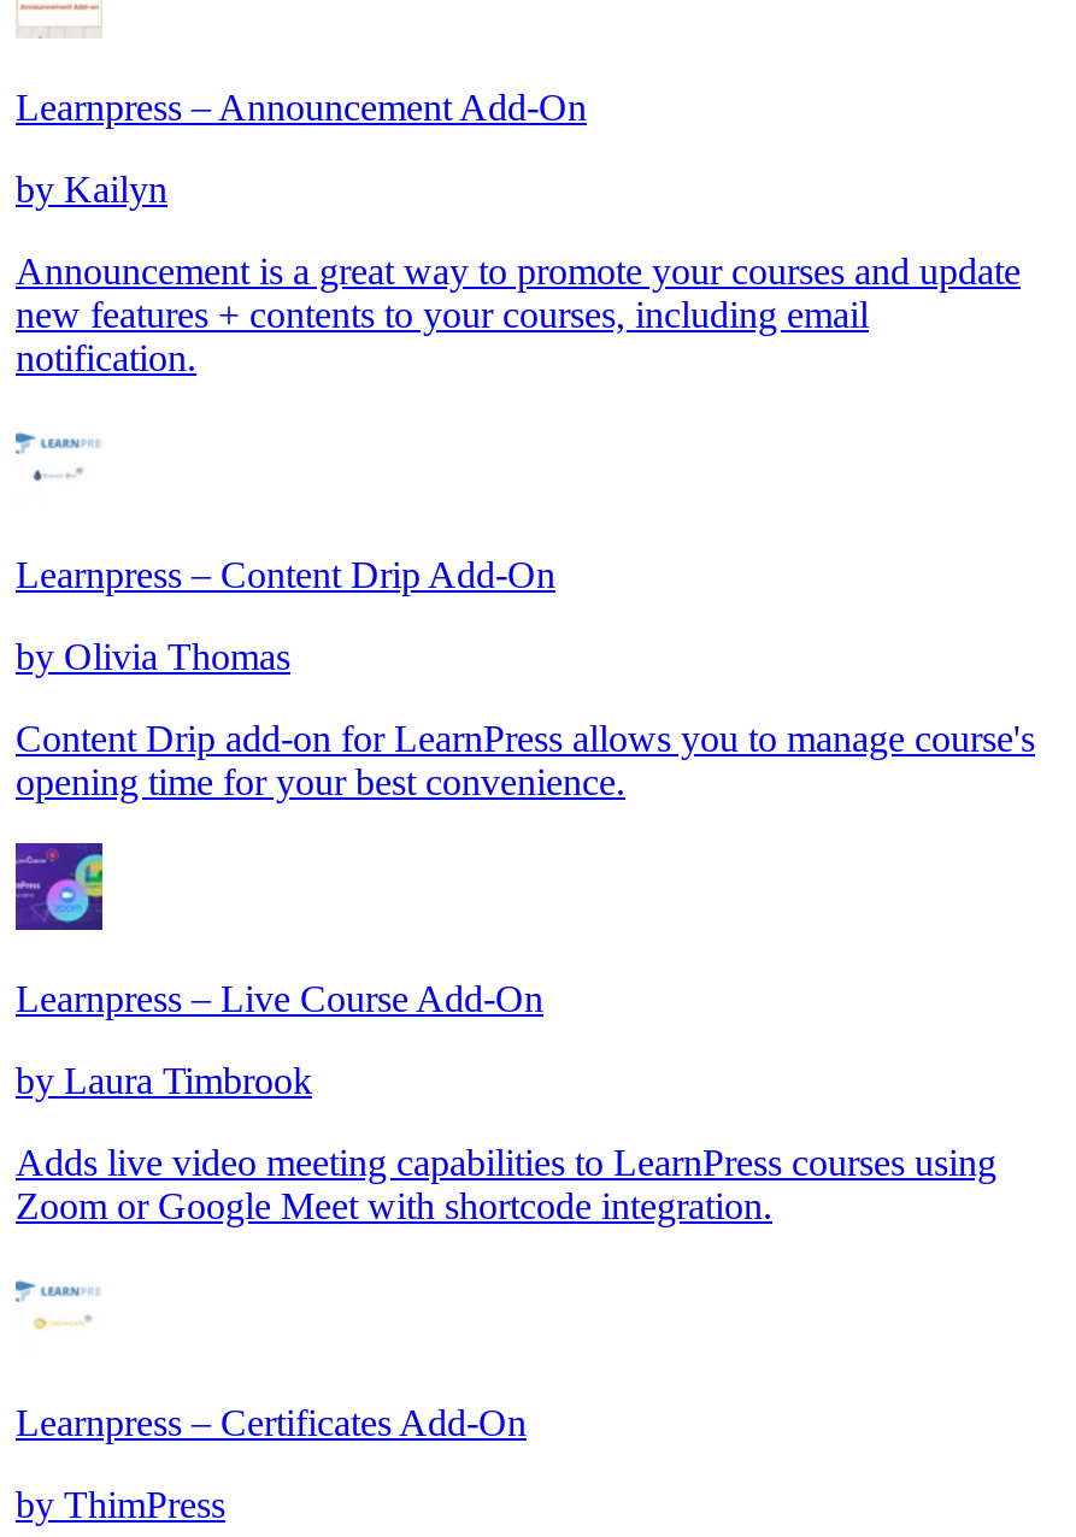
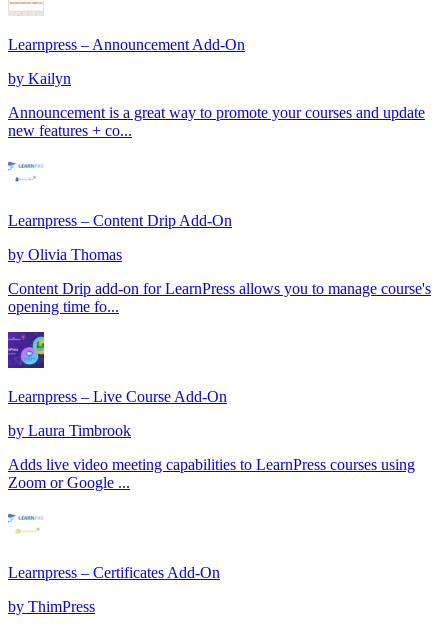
- new features + contents to your courses, including email
- notification.
+ new features + co...

- opening time for your best convenience.
+ opening time fo...

- Zoom or Google Meet with shortcode integration.
+ Zoom or Google ...
